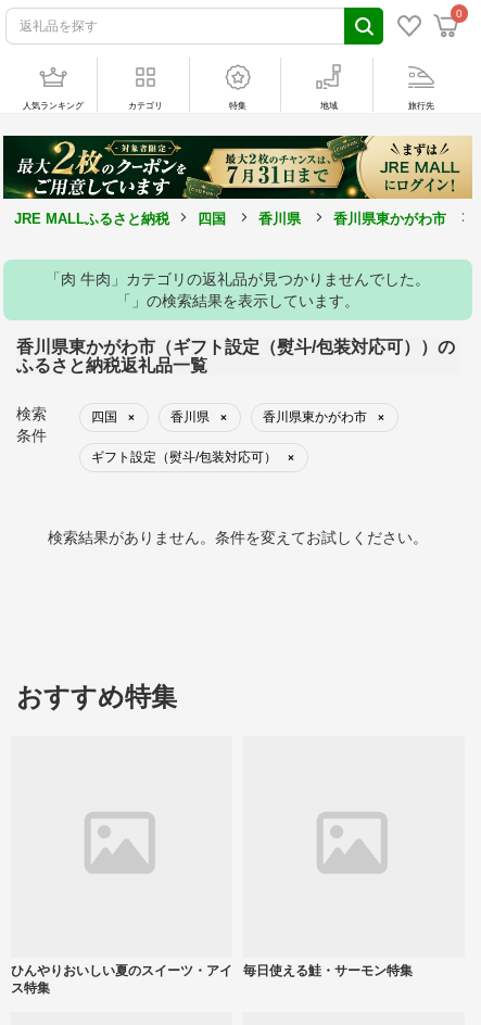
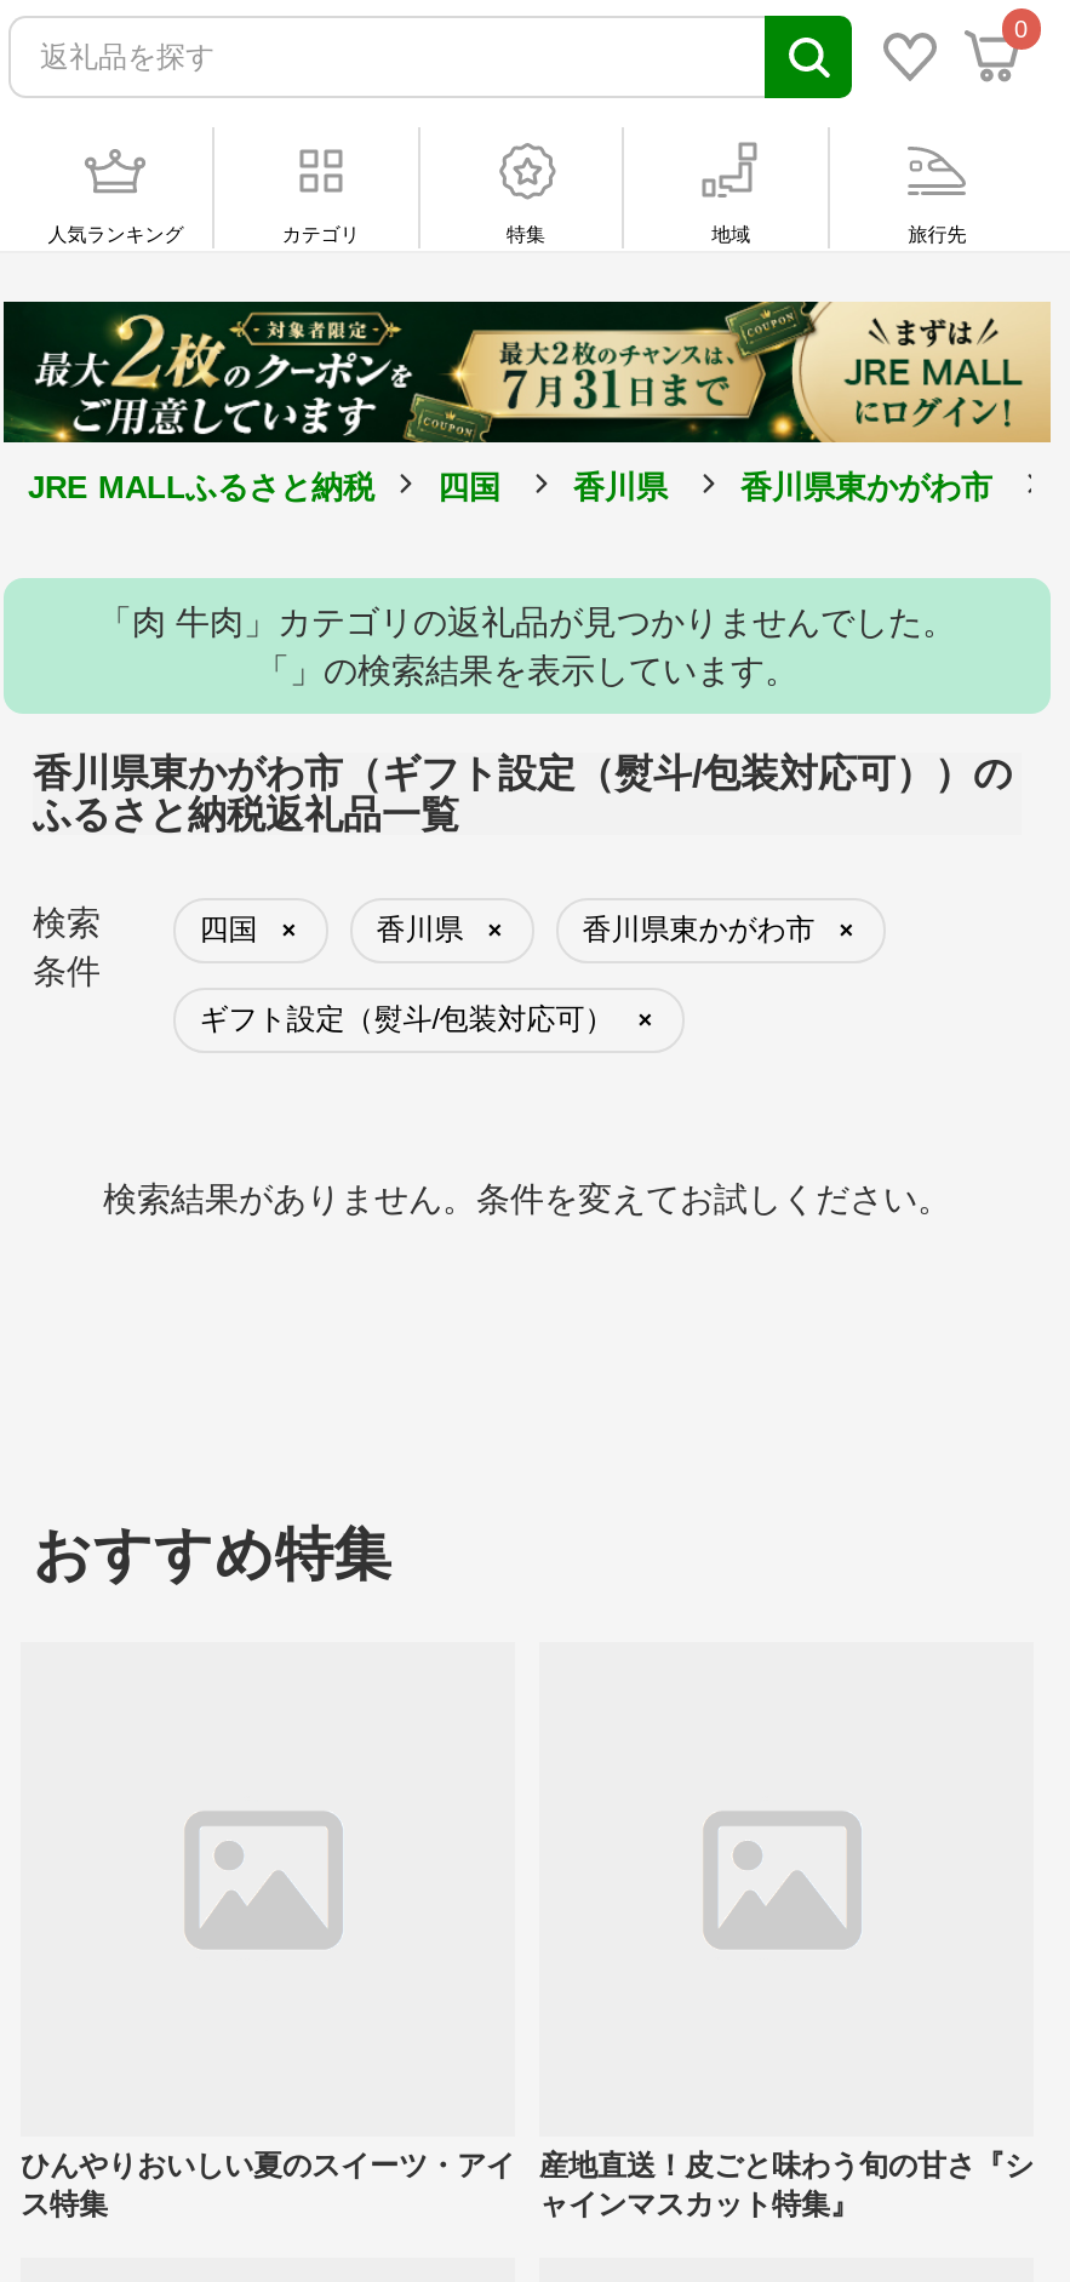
- 毎日使える鮭・サーモン特集
+ 産地直送！皮ごと味わう旬の甘さ『シ
+ ャインマスカット特集』
